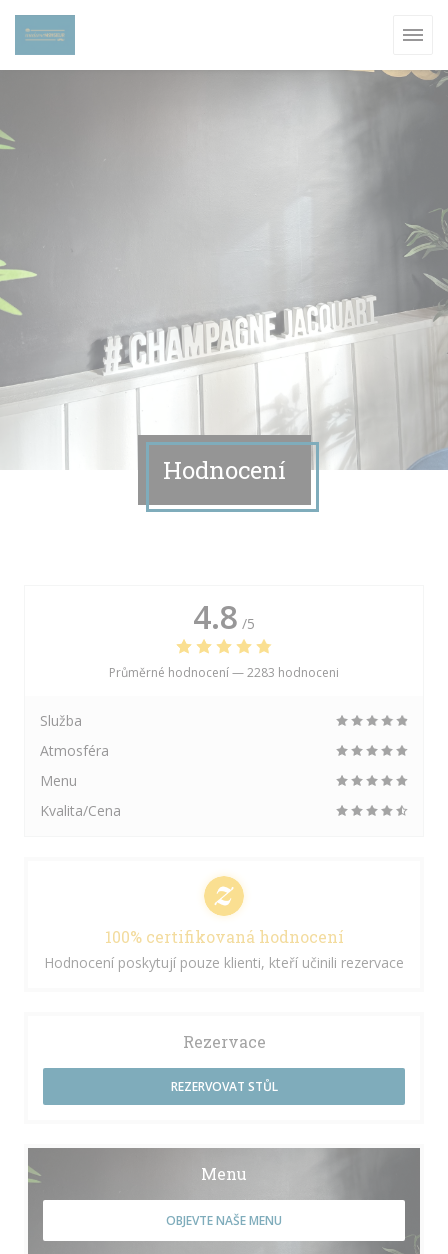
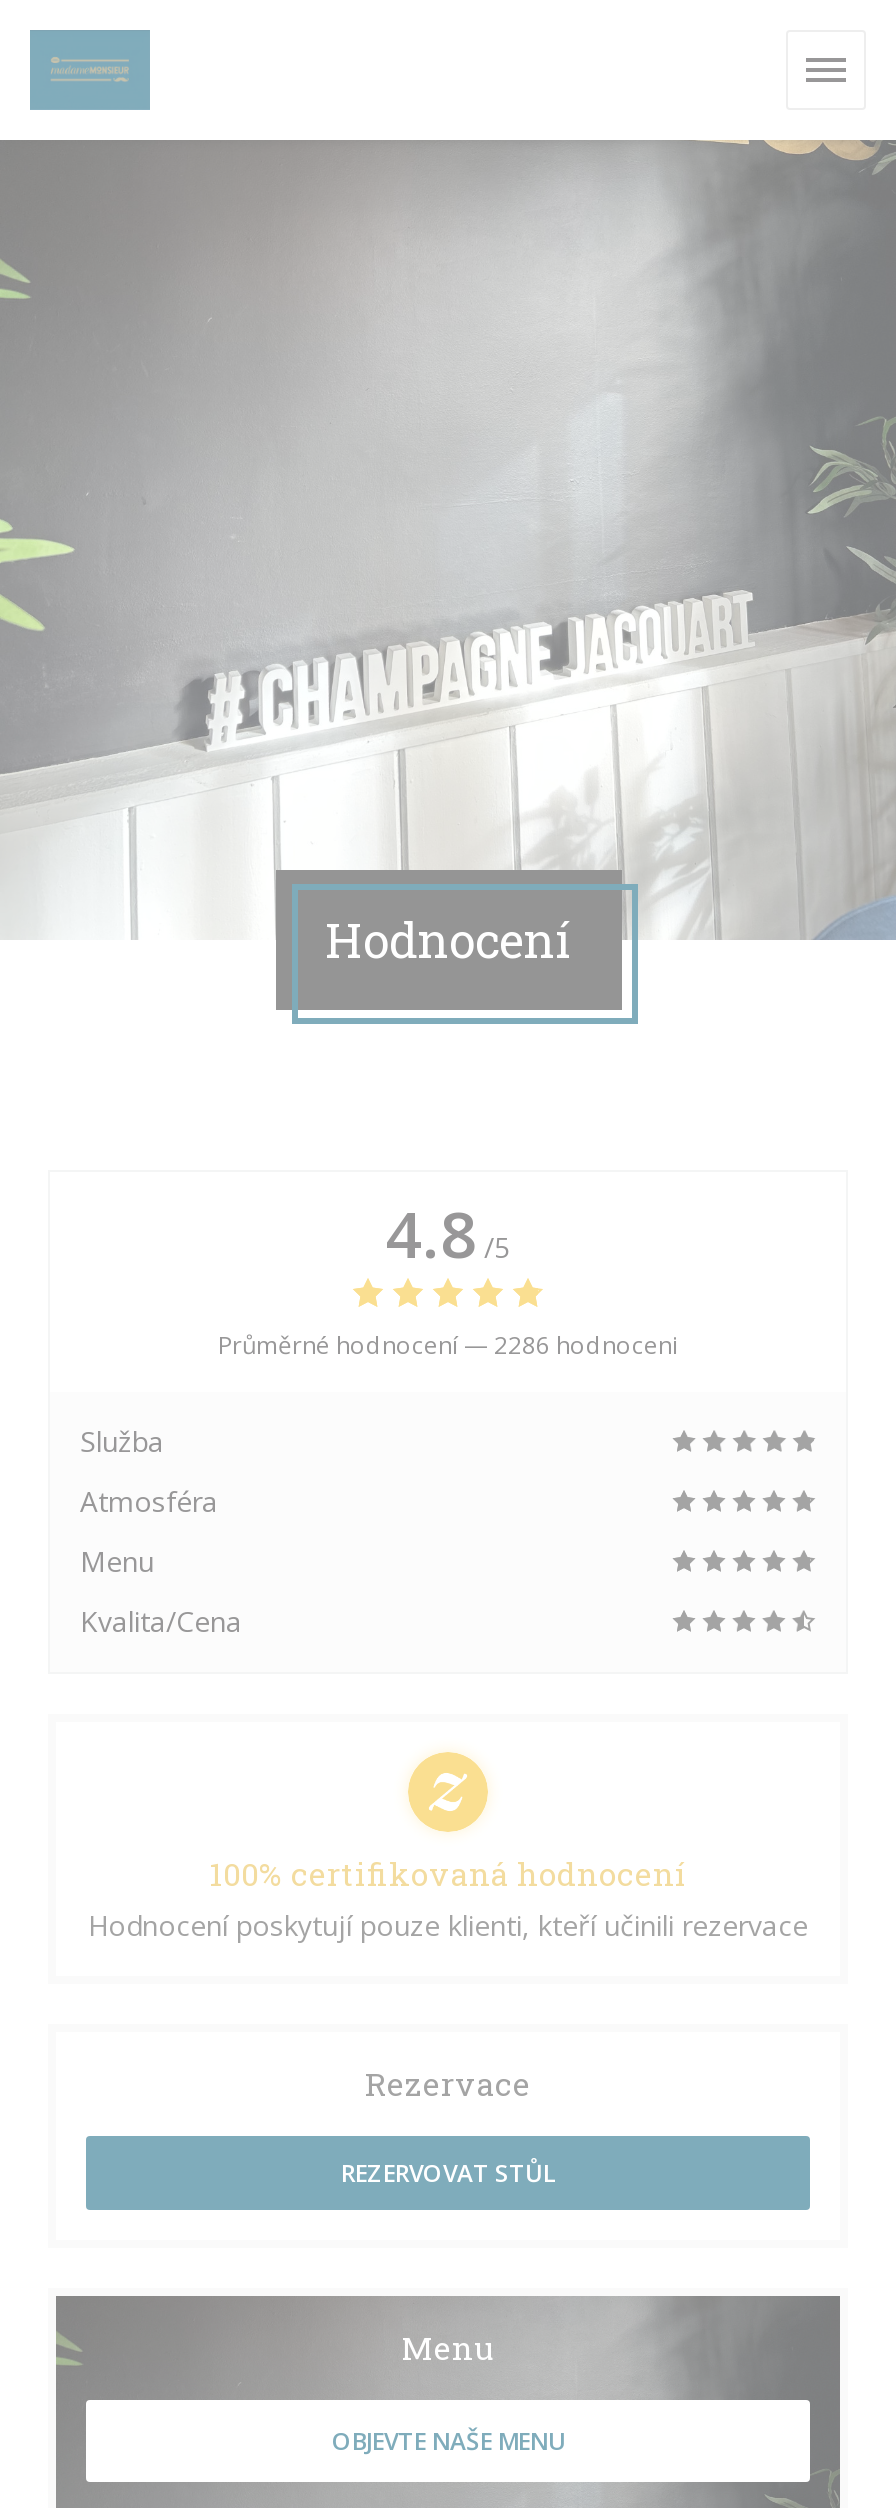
- Průměrné hodnocení — 2283 hodnoceni
+ Průměrné hodnocení — 2286 hodnoceni
